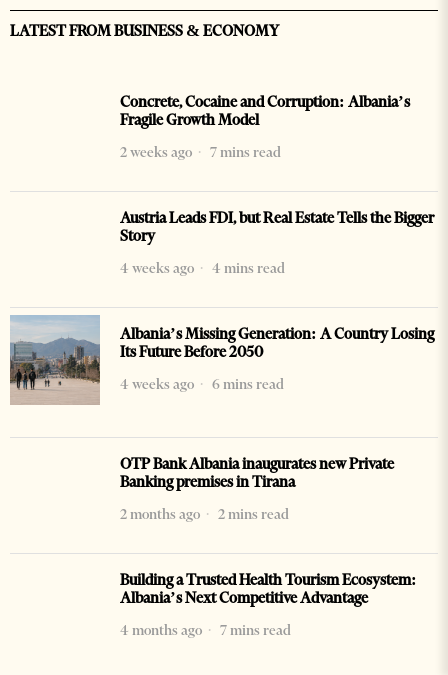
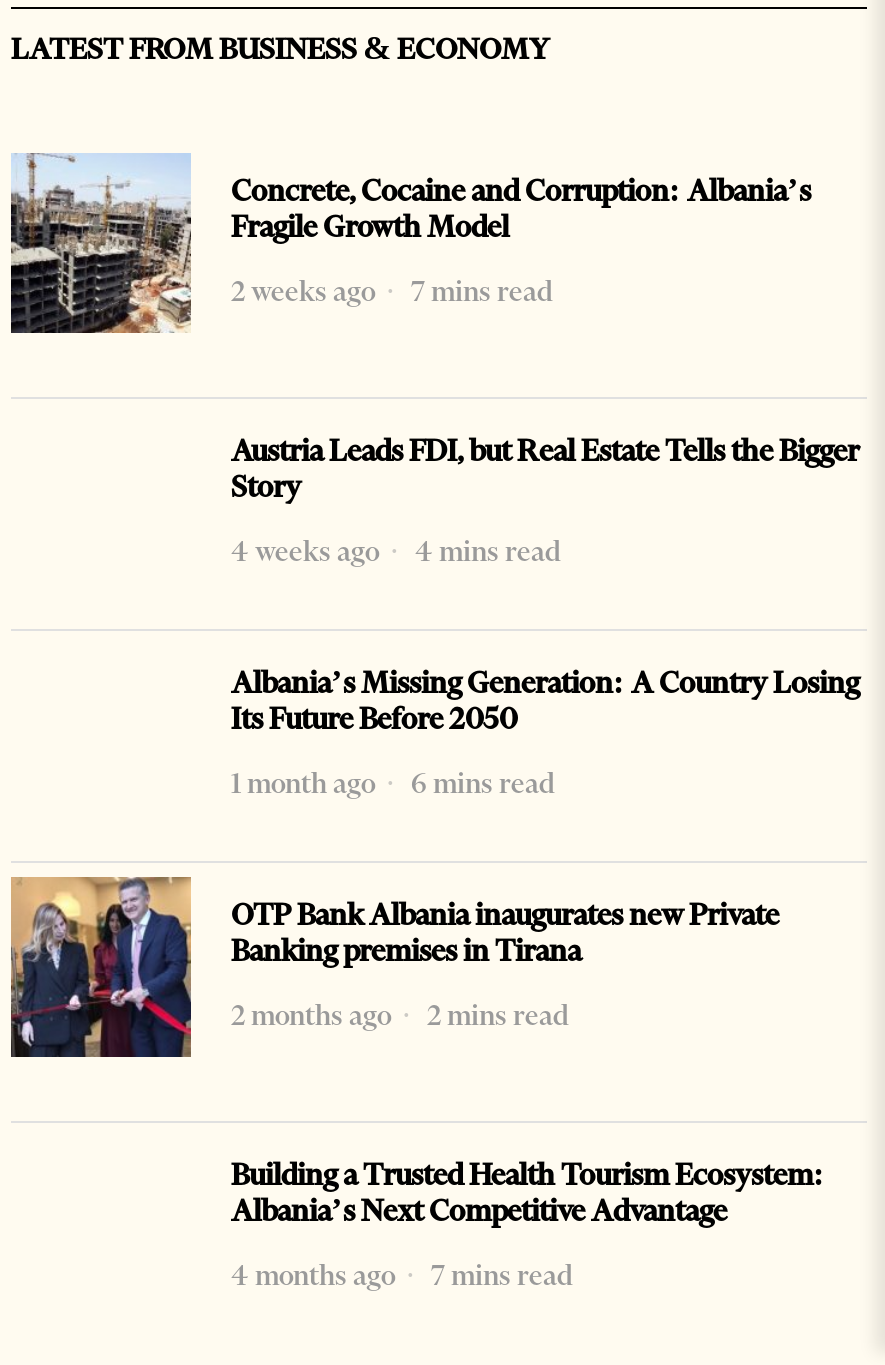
+ [image]

- [image]

- 4 weeks ago 6 mins read
+ 1 month ago 6 mins read

+ [image]
